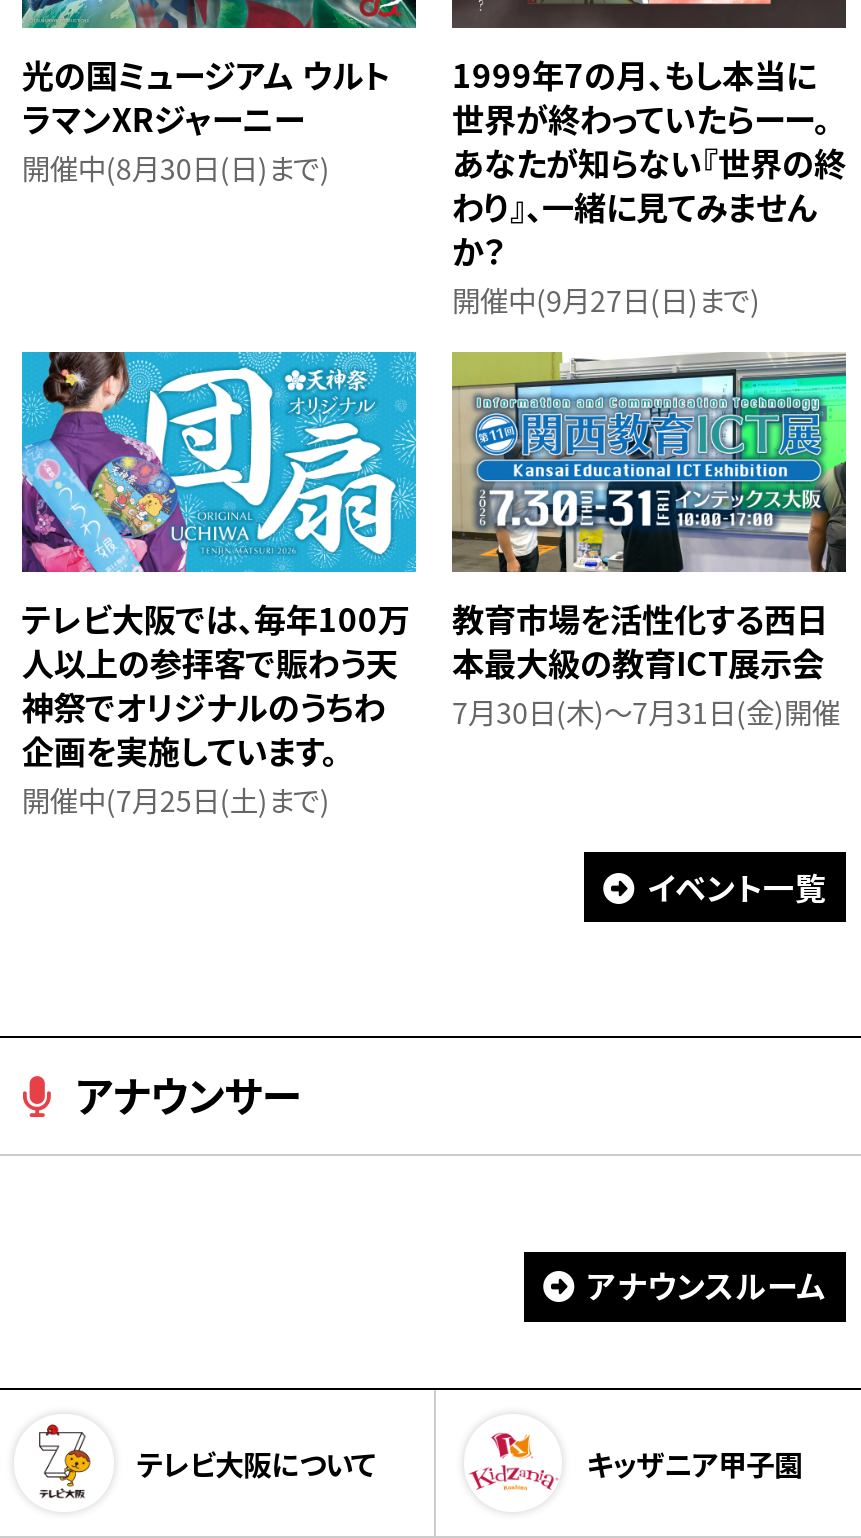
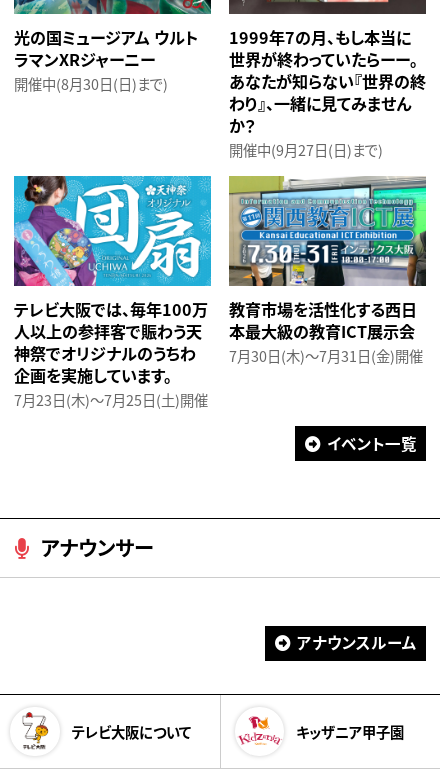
- 開催中(7月25日(土)まで)
+ 7月23日(木)～7月25日(土)開催
